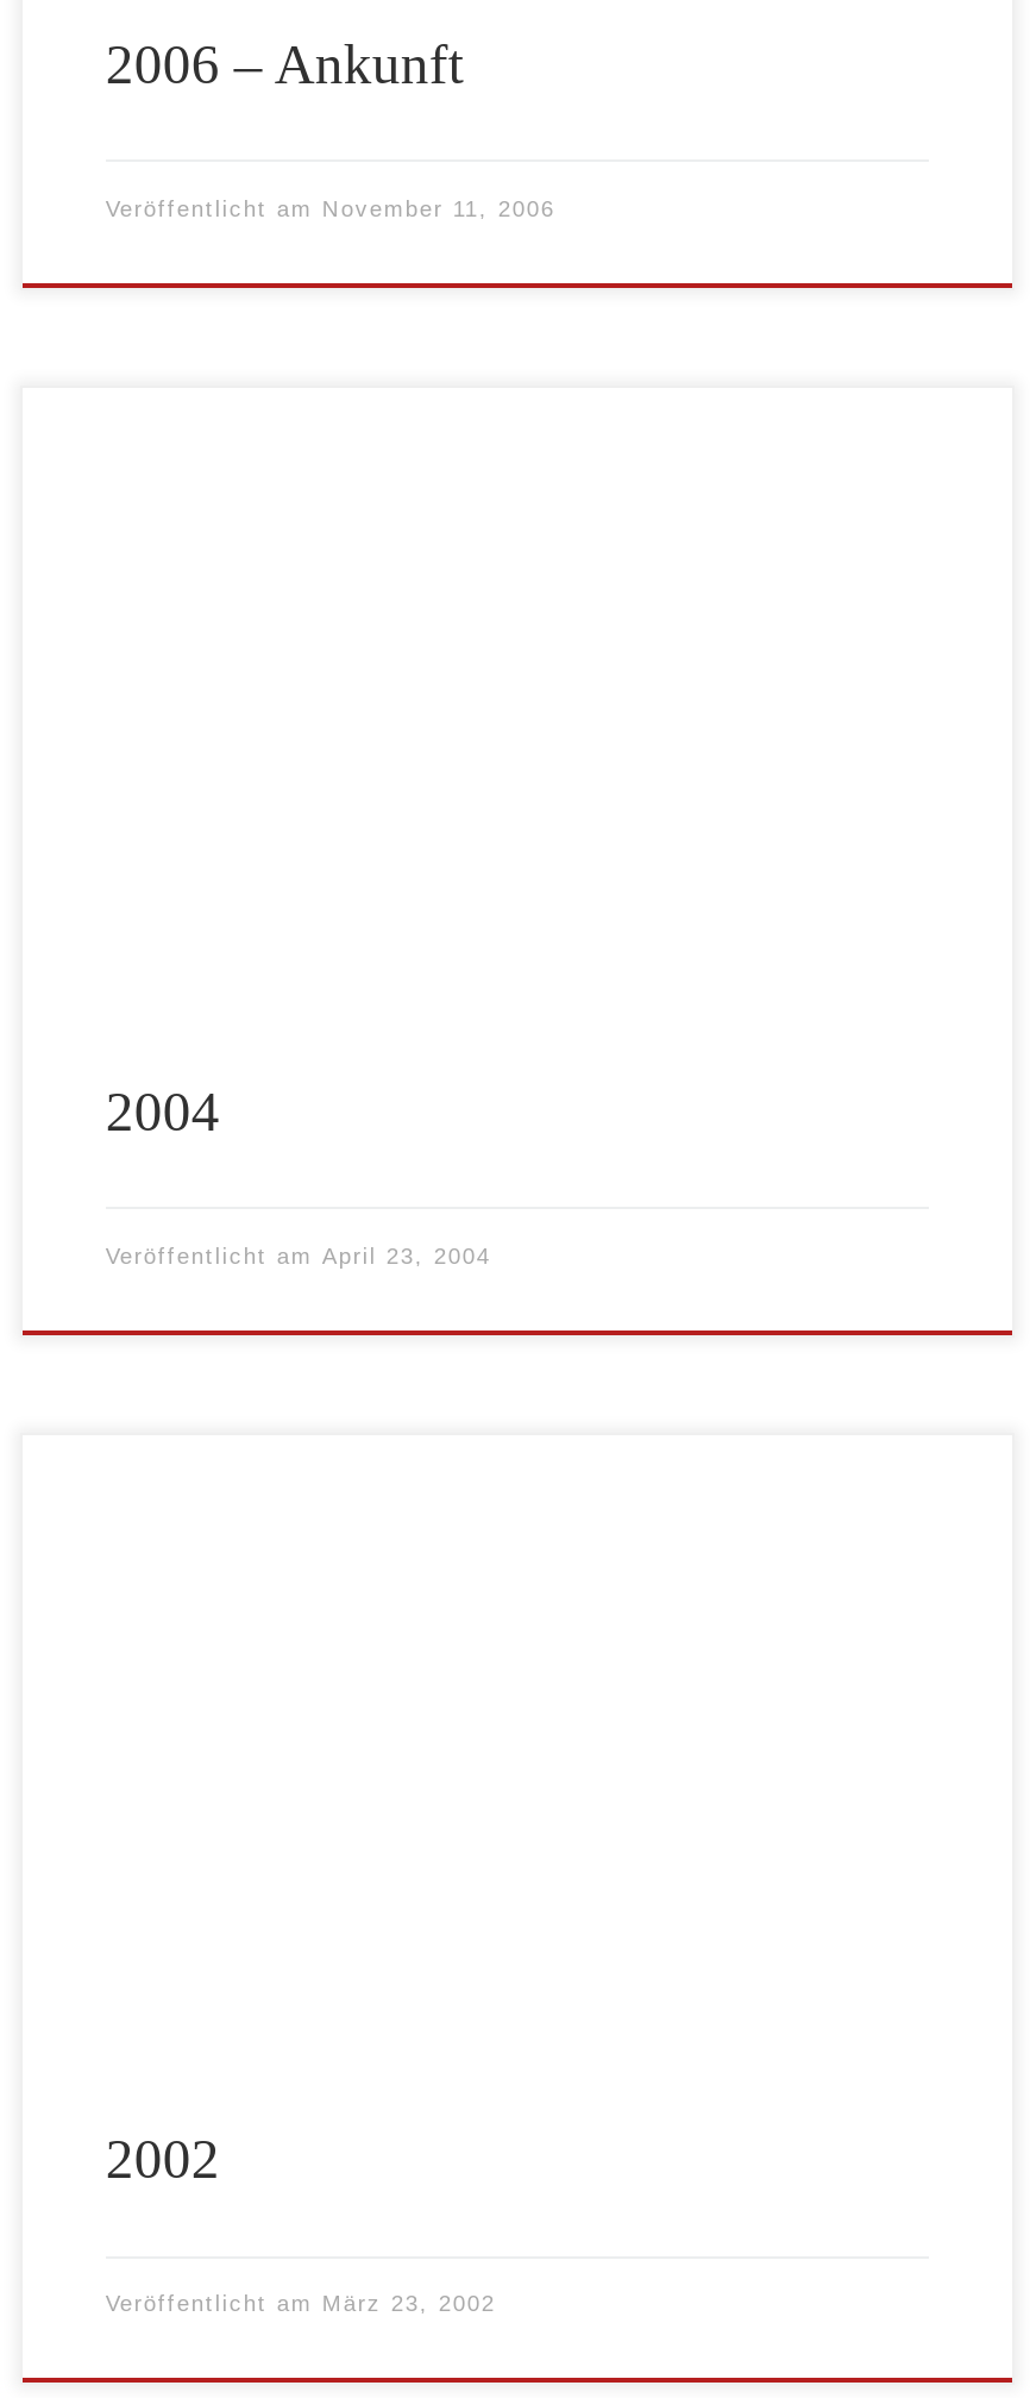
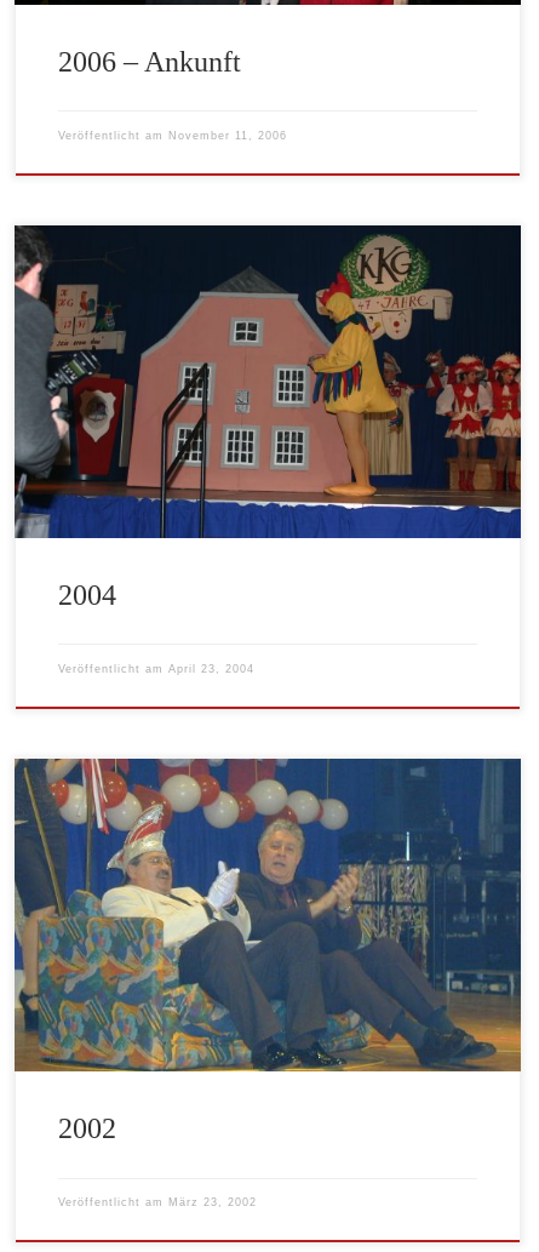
+ [image]

+ [image]
